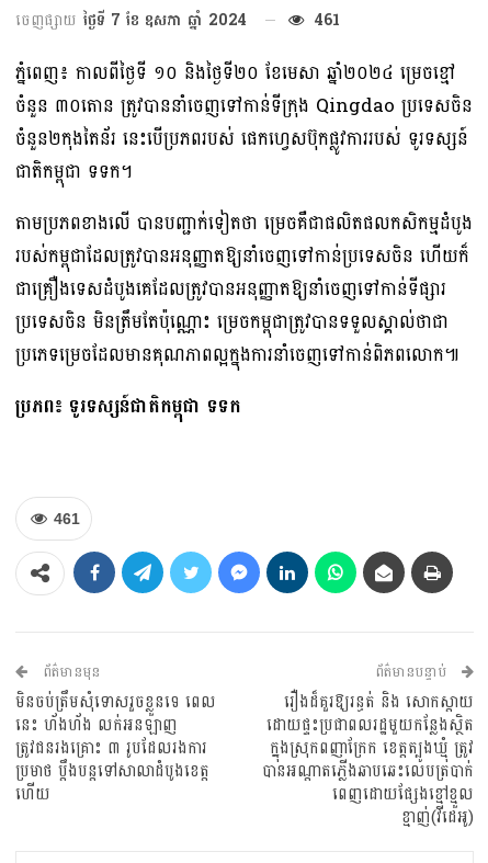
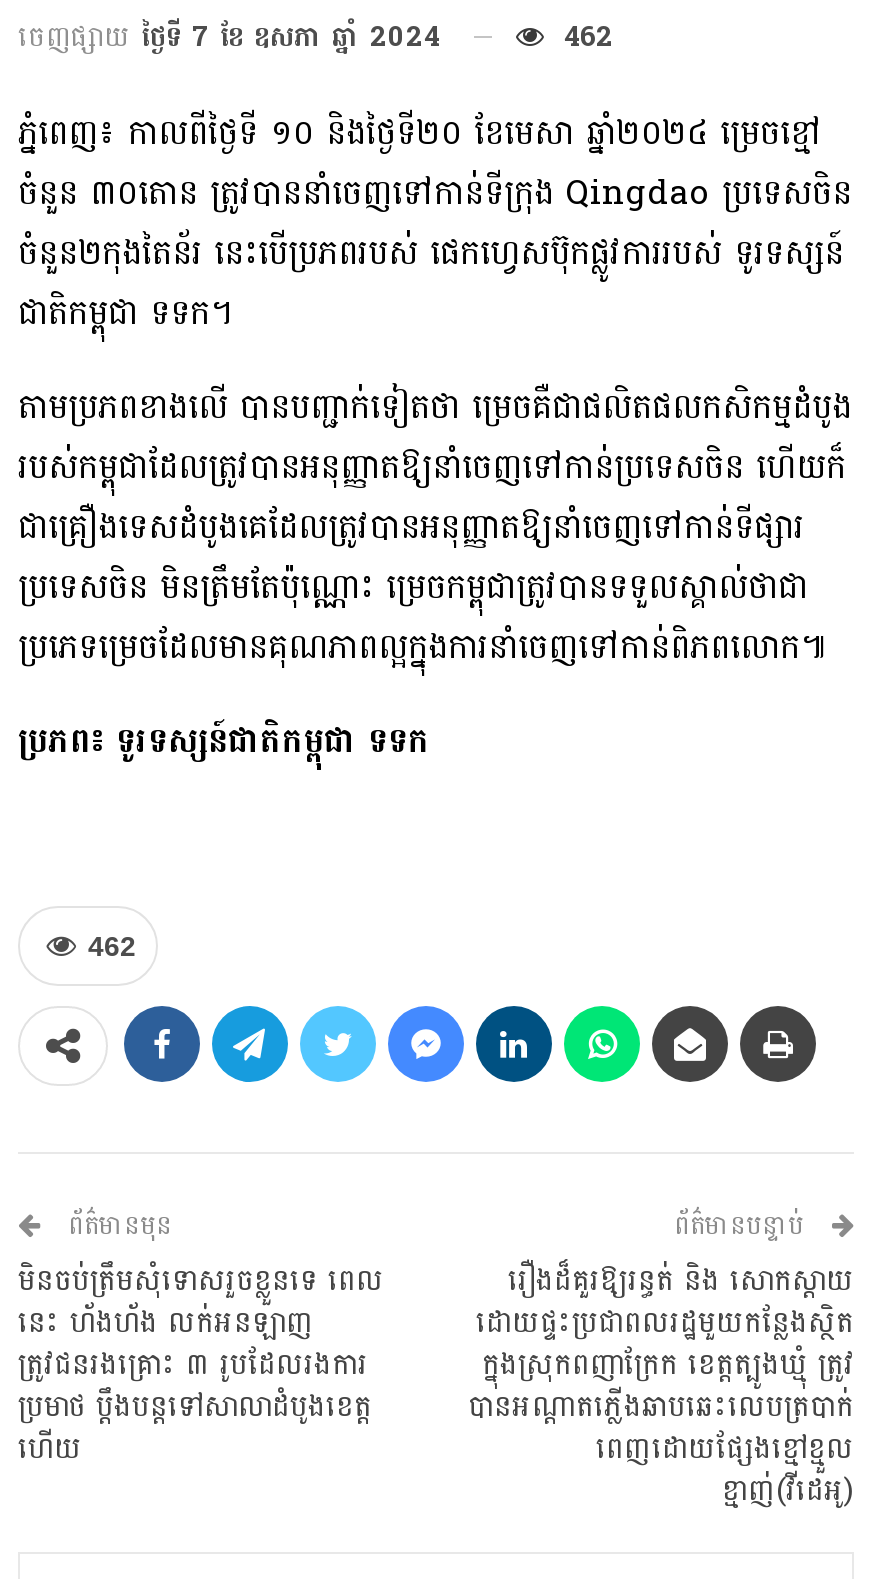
- 461
+ 462

- 461
+ 462
